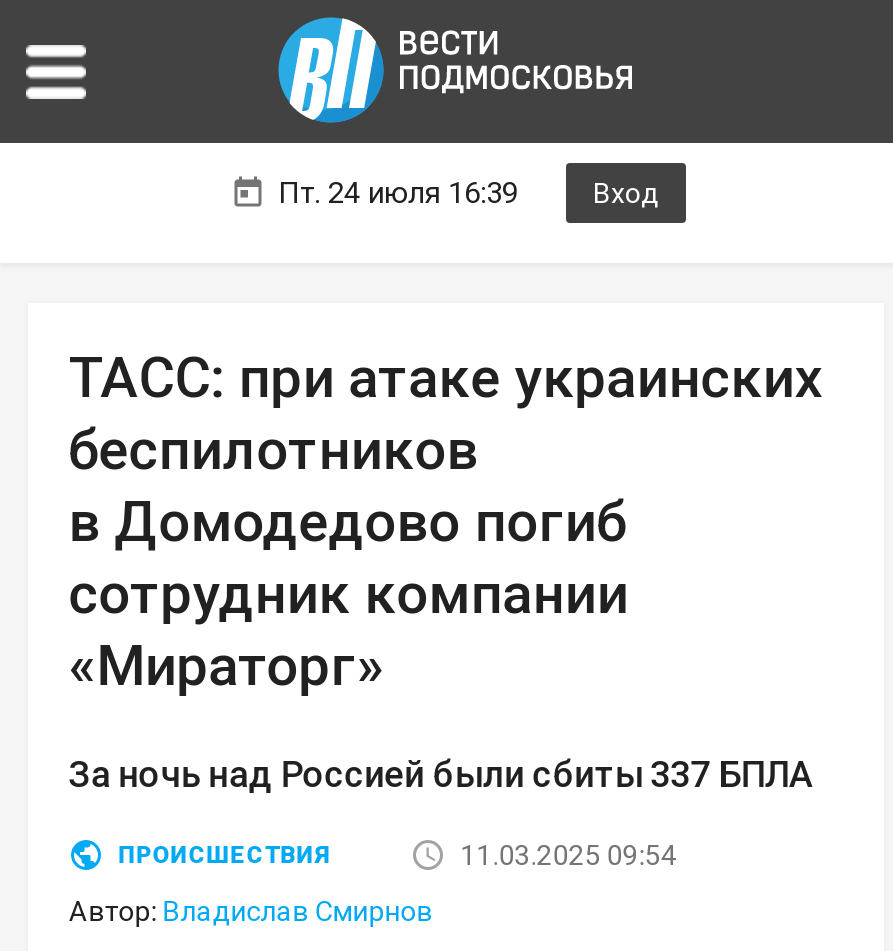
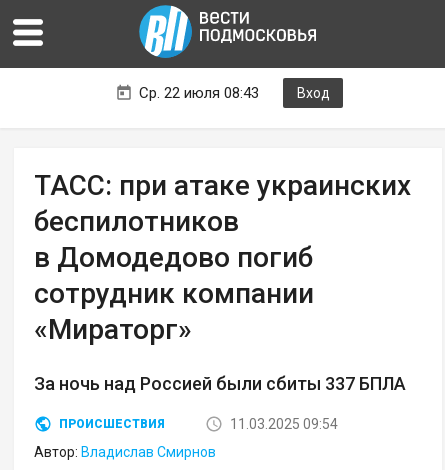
- Пт. 24 июля 16:39
+ Ср. 22 июля 08:43
